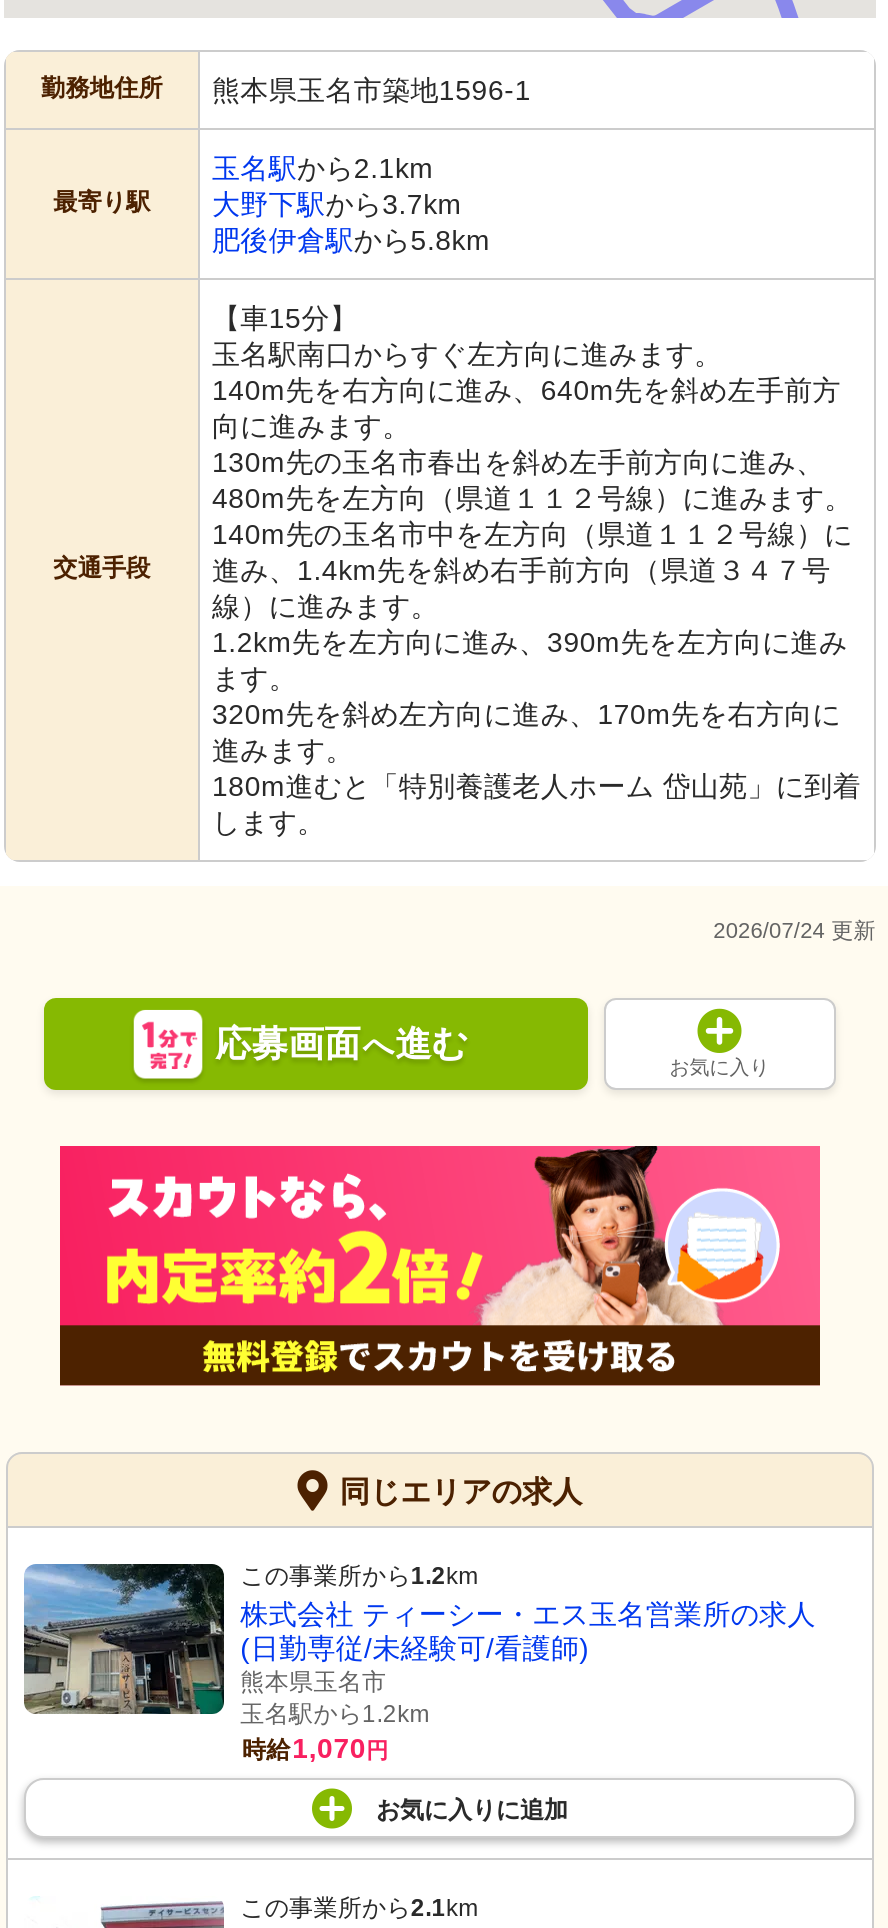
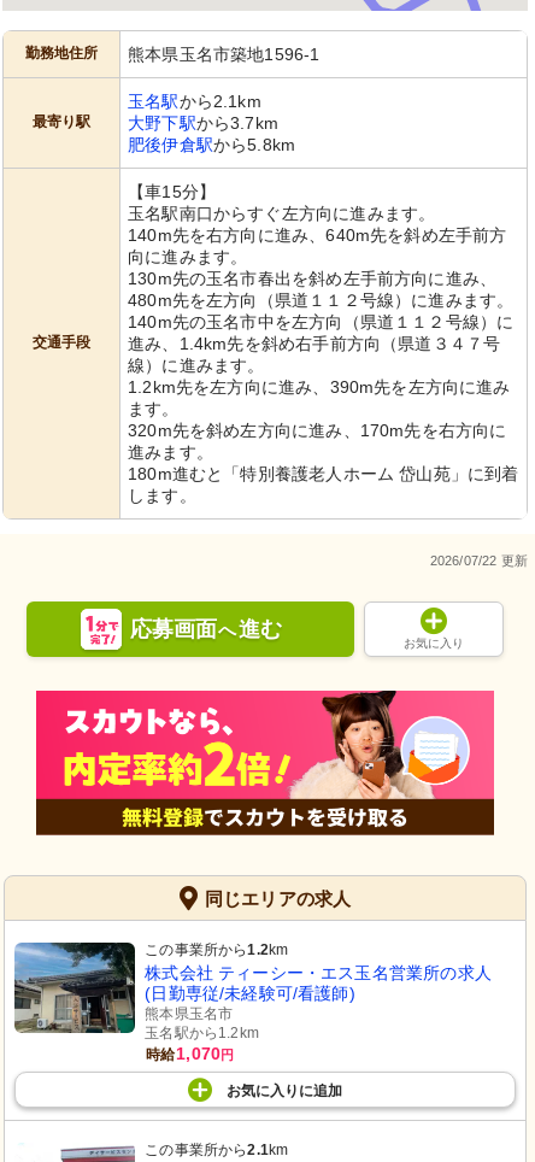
- 2026/07/24 更新
+ 2026/07/22 更新
